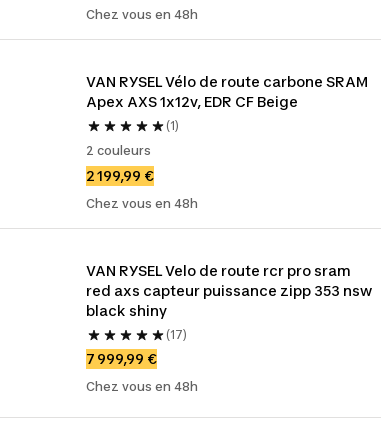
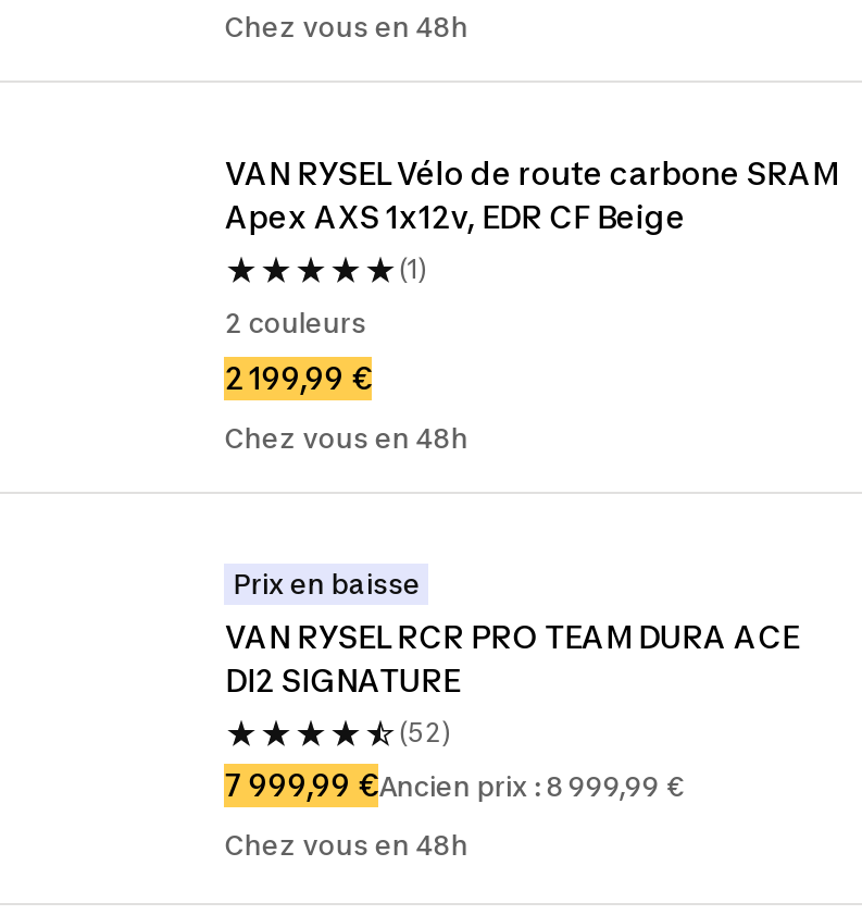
- VAN RYSEL Velo de route rcr pro sram
- red axs capteur puissance zipp 353 nsw
- black shiny
- (17)
- 7 999,99 €
+ Prix en baisse
+ VAN RYSEL RCR PRO TEAM DURA ACE
+ DI2 SIGNATURE
+ (52)
+ 7 999,99 €Ancien prix : 8 999,99 €
